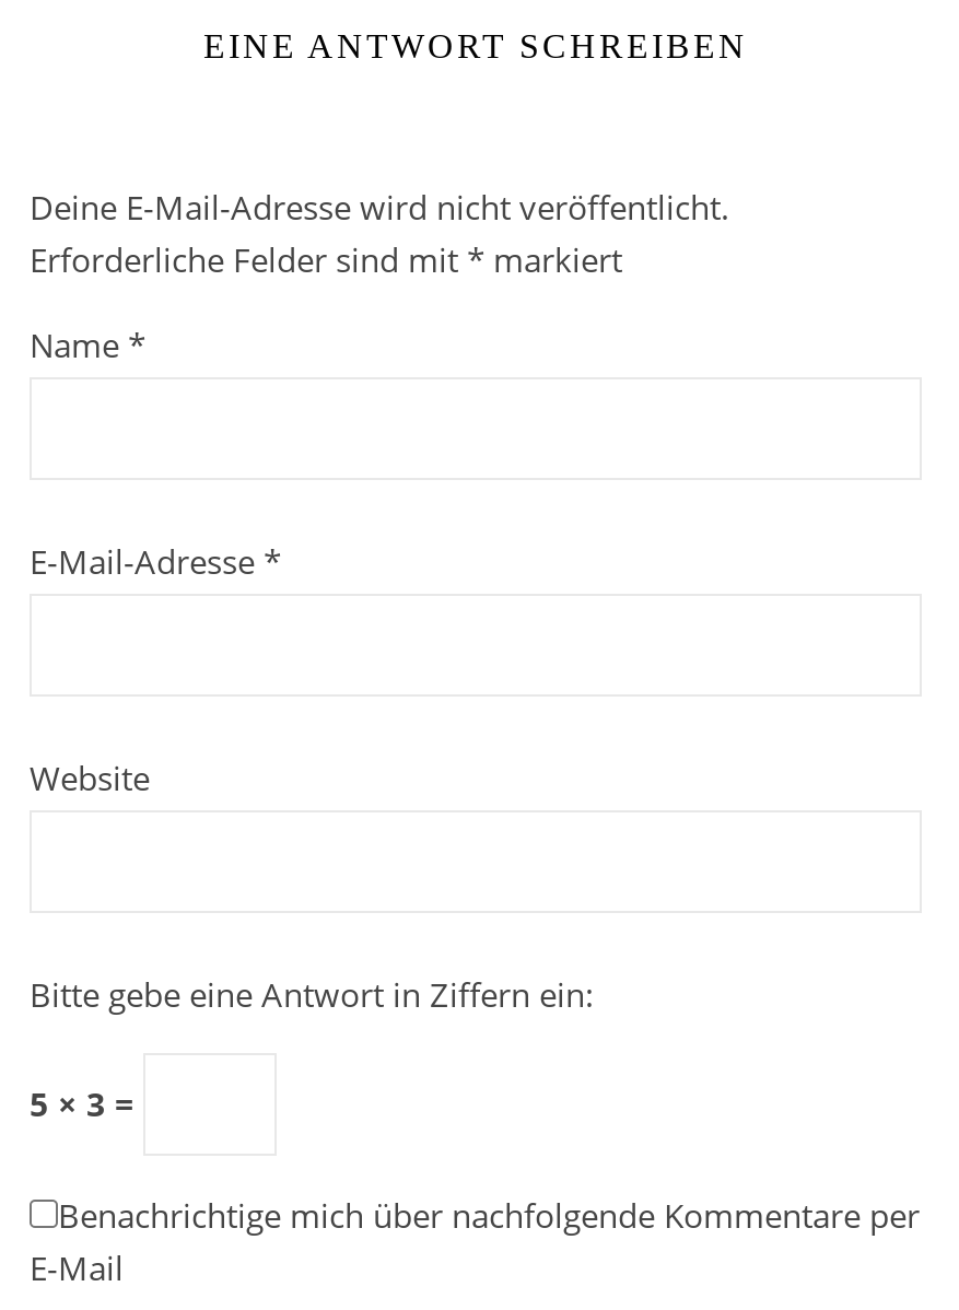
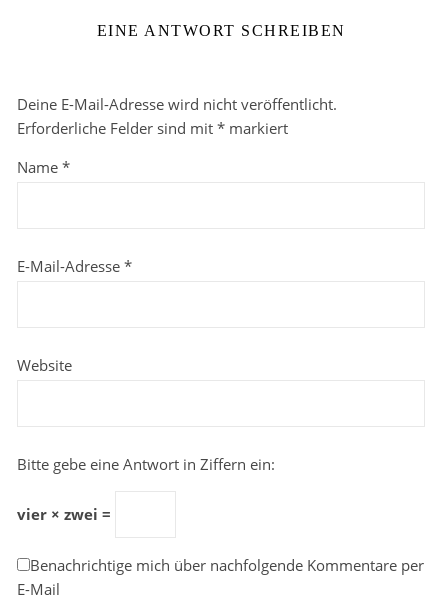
- 5 × 3 =
+ vier × zwei =
